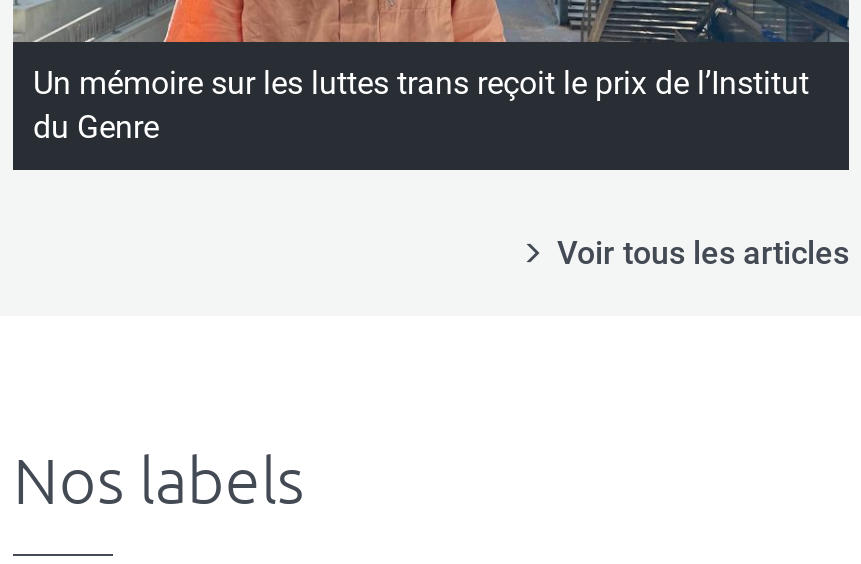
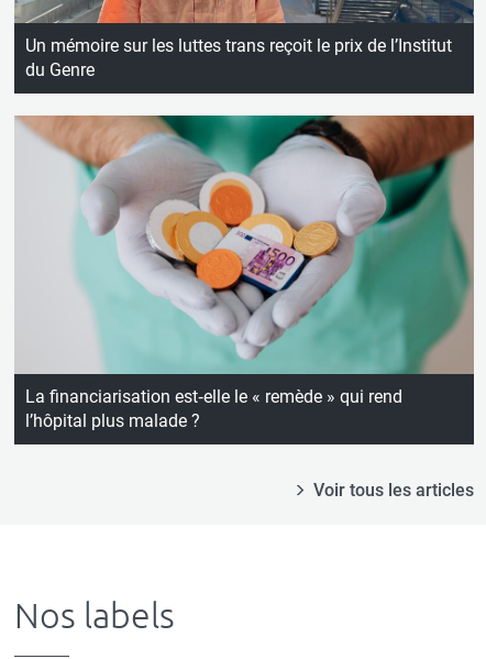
+ [image]
+ La financiarisation est‑elle le « remède » qui rend
+ l’hôpital plus malade ?
